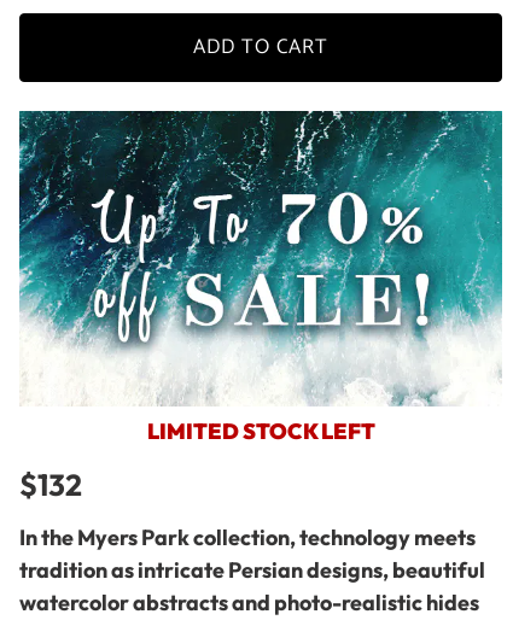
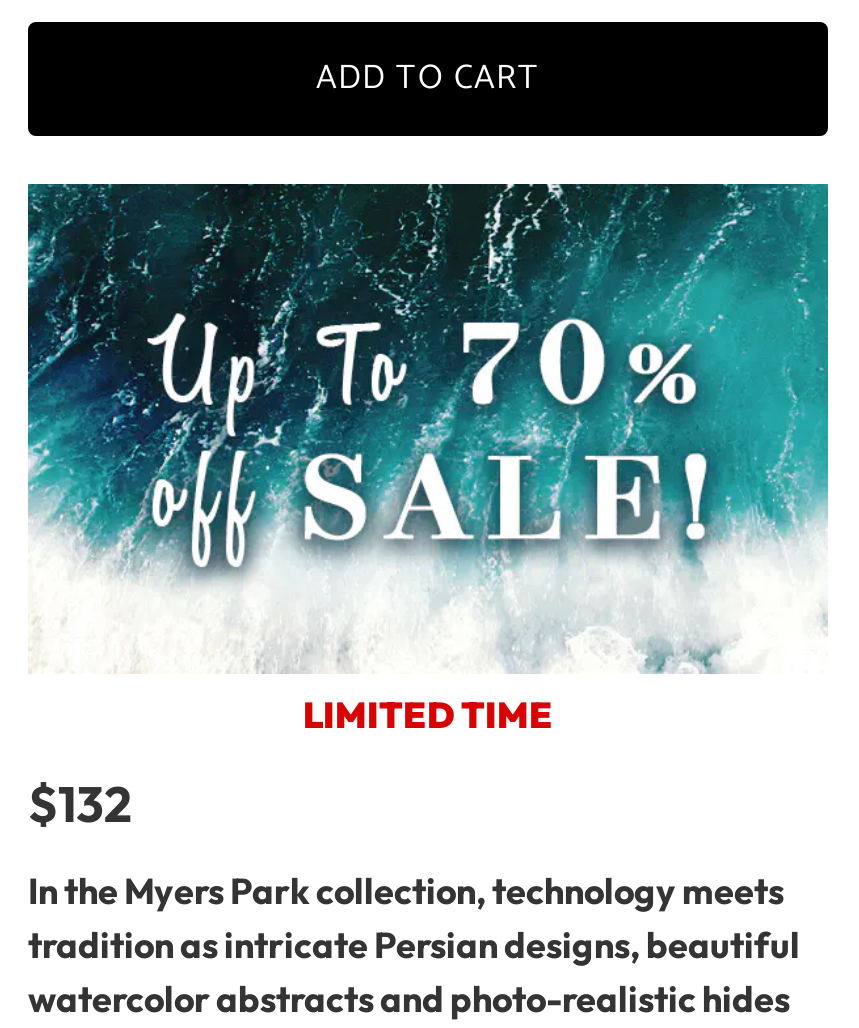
- LIMITED STOCK LEFT
+ LIMITED TIME
